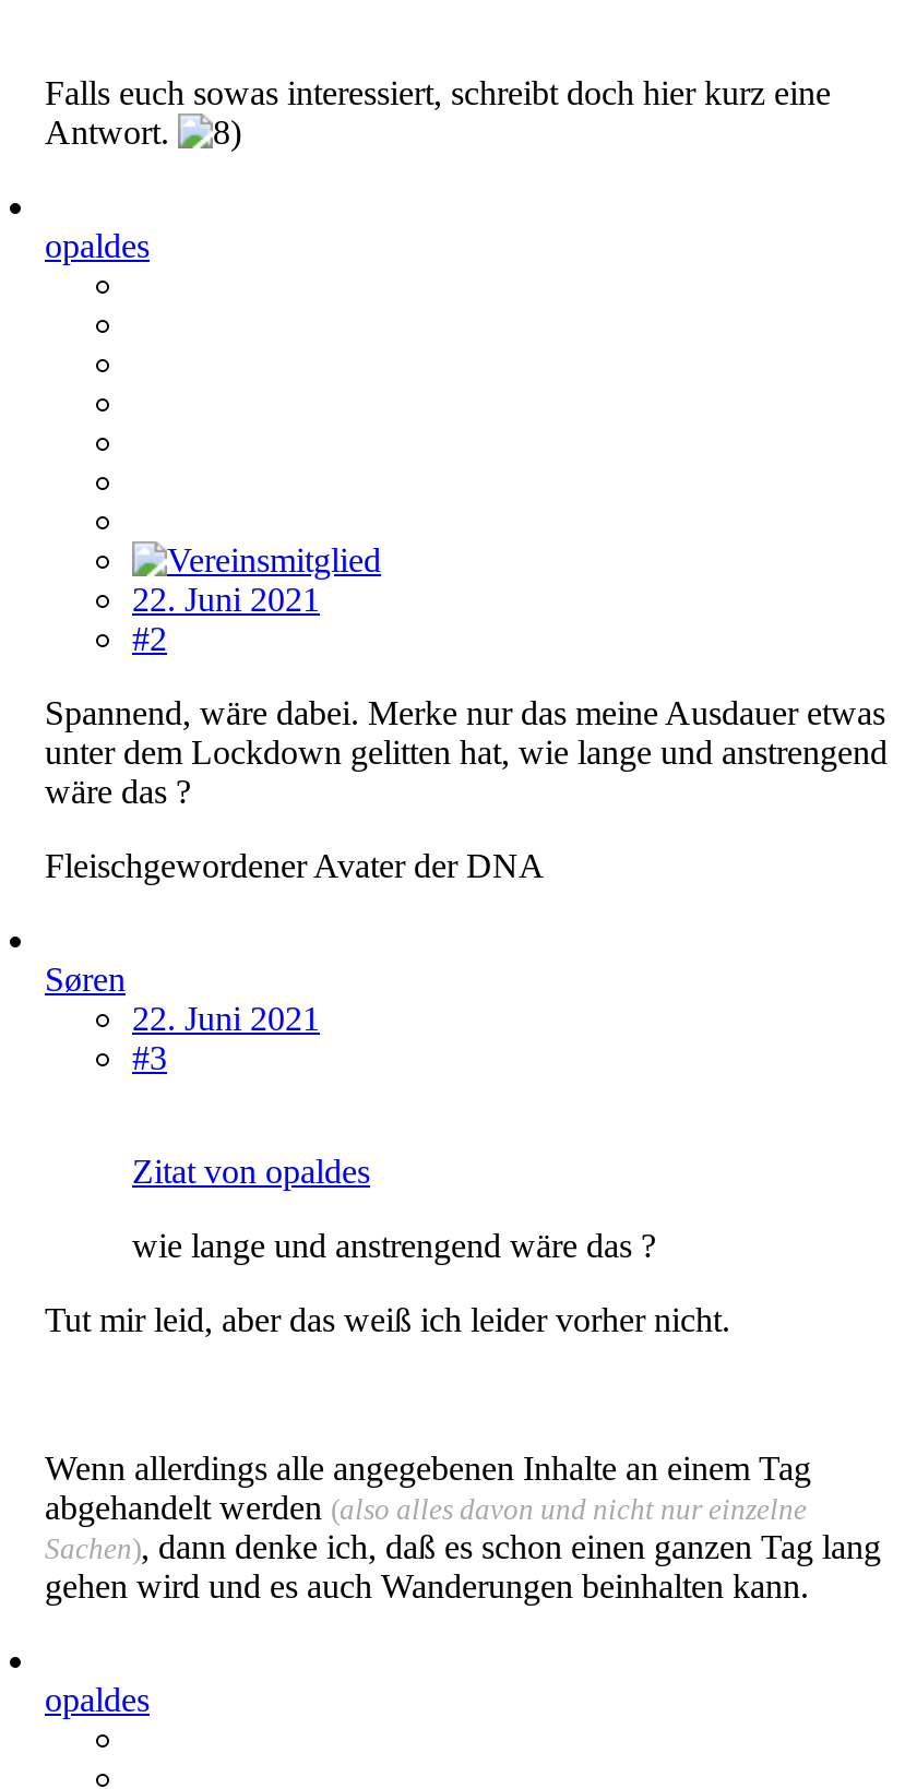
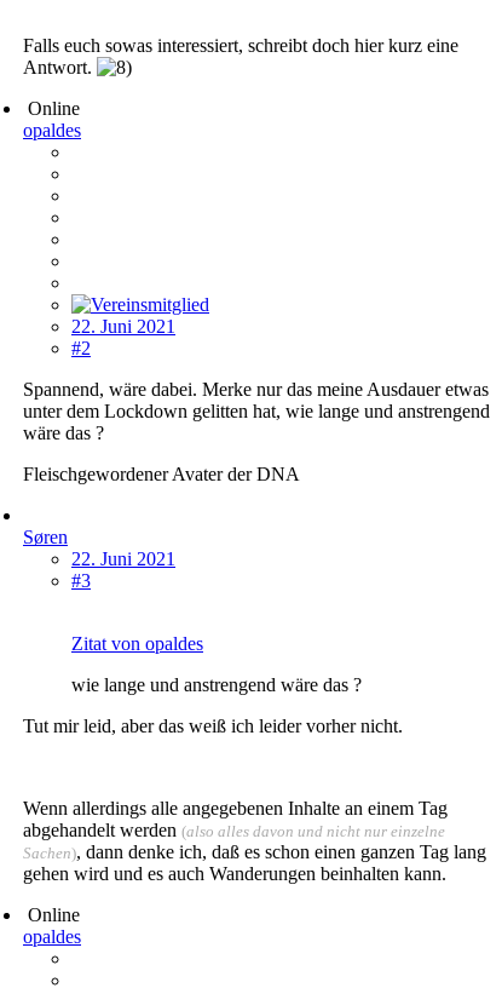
+ Online

+ Online
